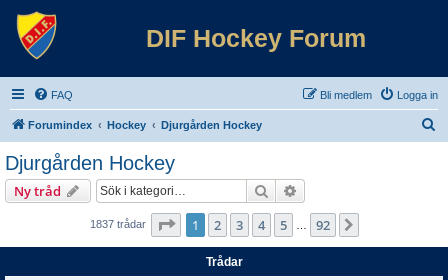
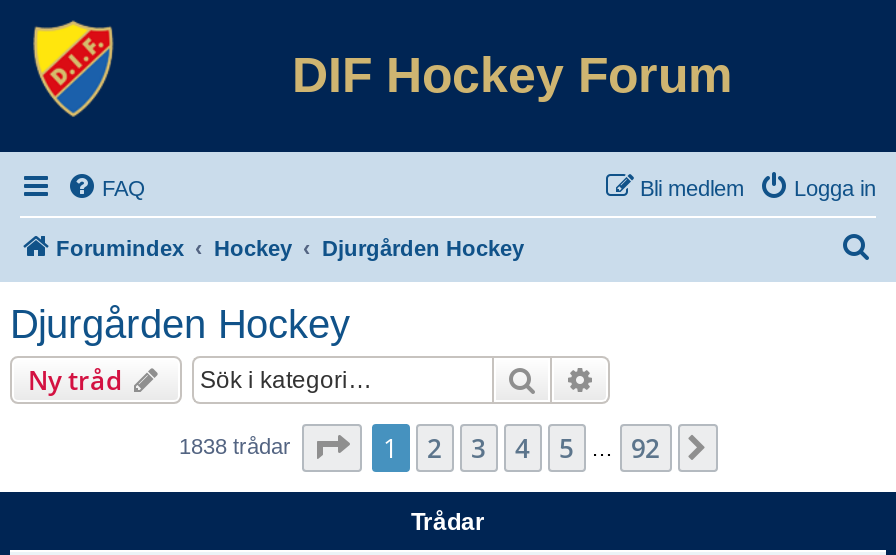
- 1837 trådar
+ 1838 trådar
